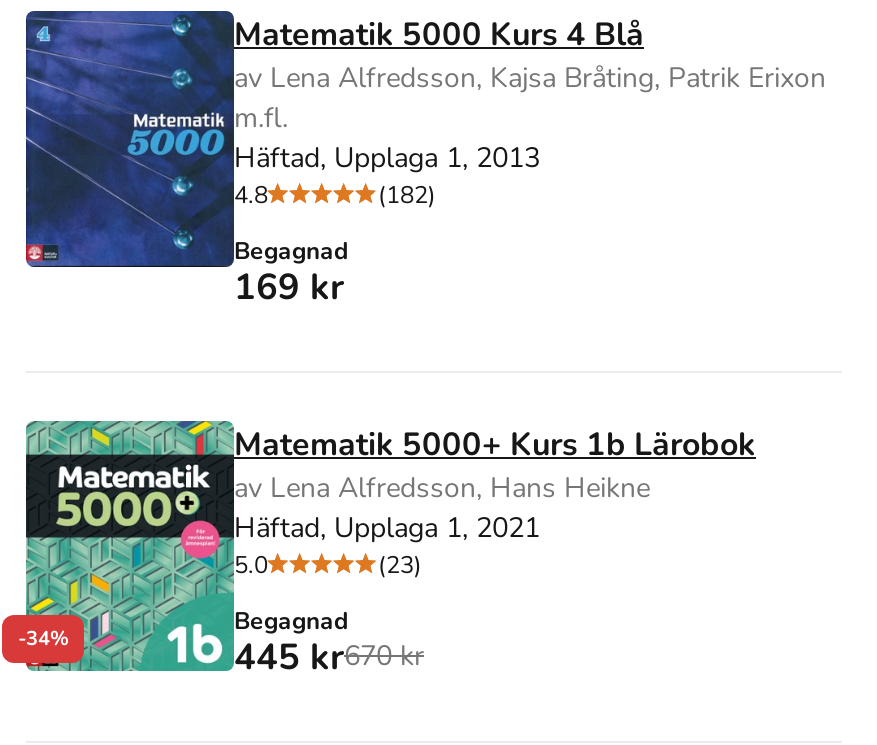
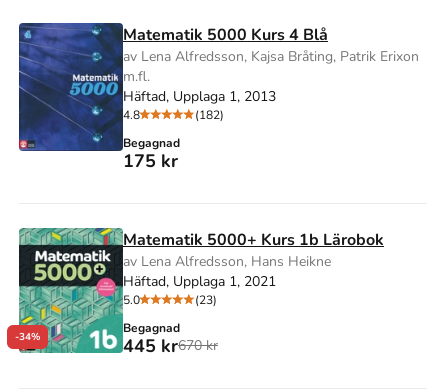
- 169 kr
+ 175 kr
